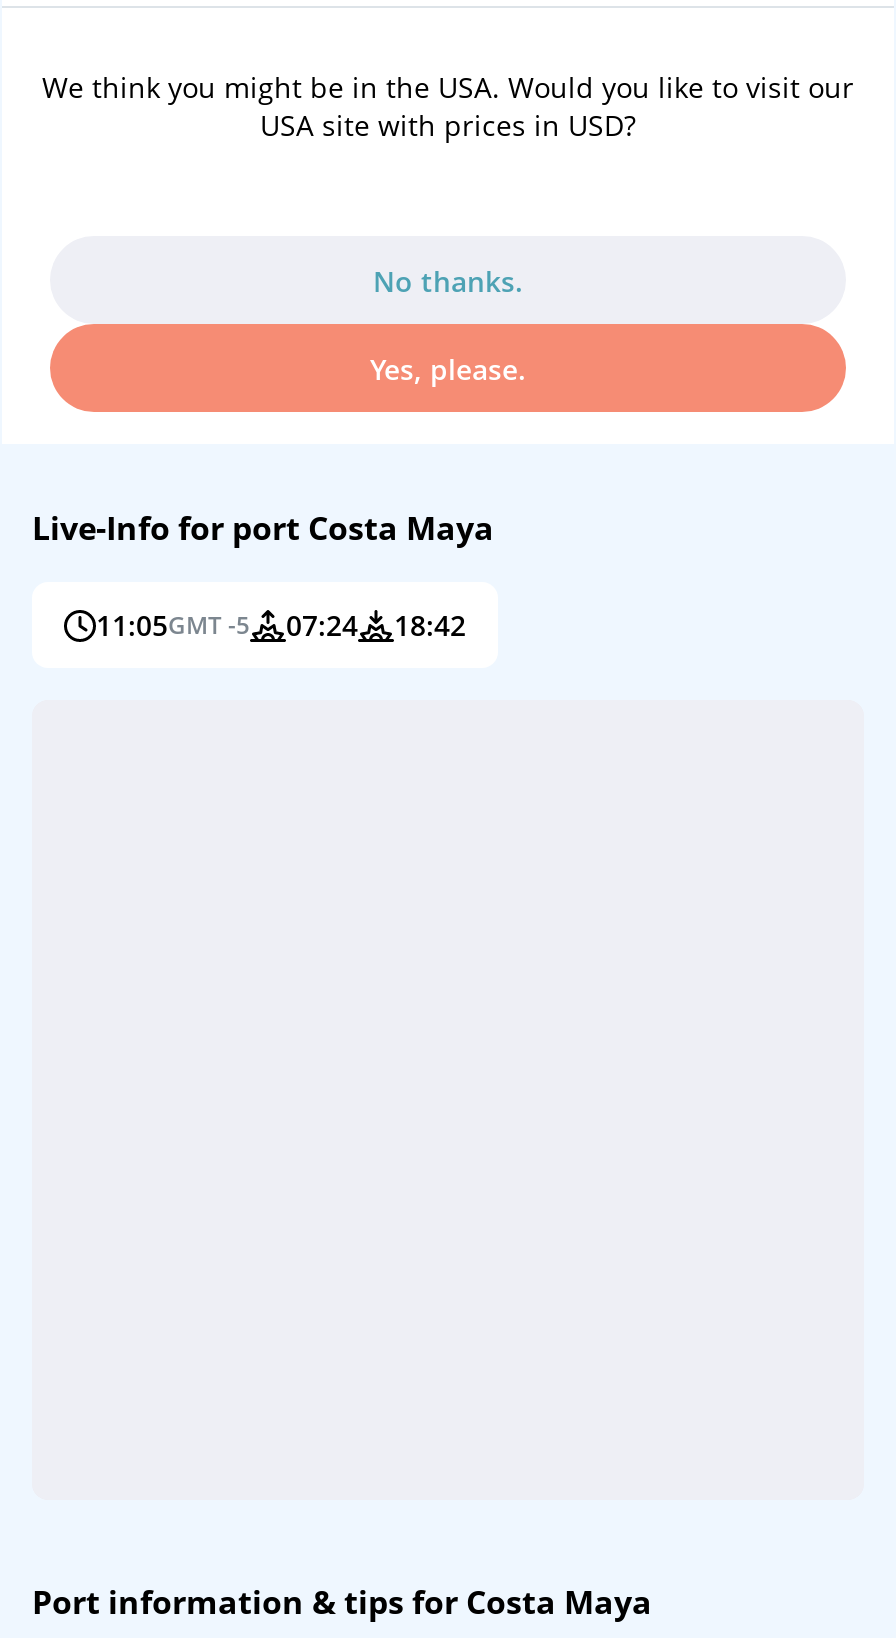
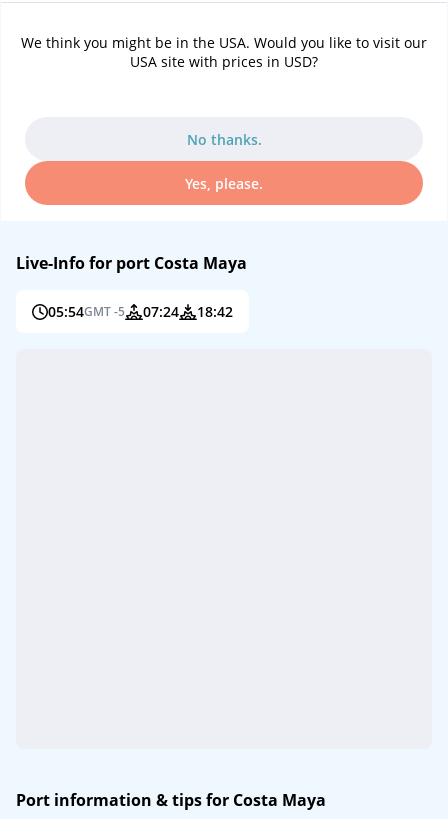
- 11:05GMT -5 07:24 18:42
+ 05:54GMT -5 07:24 18:42
